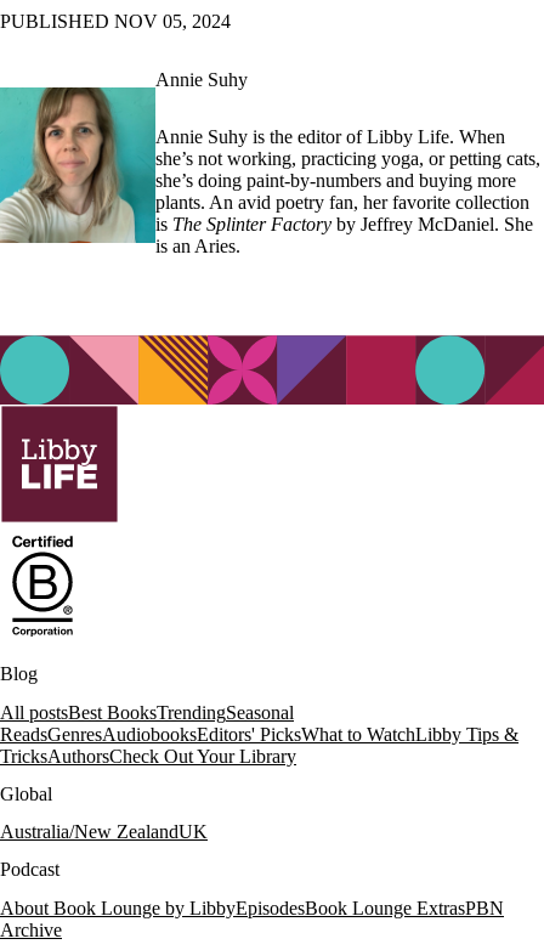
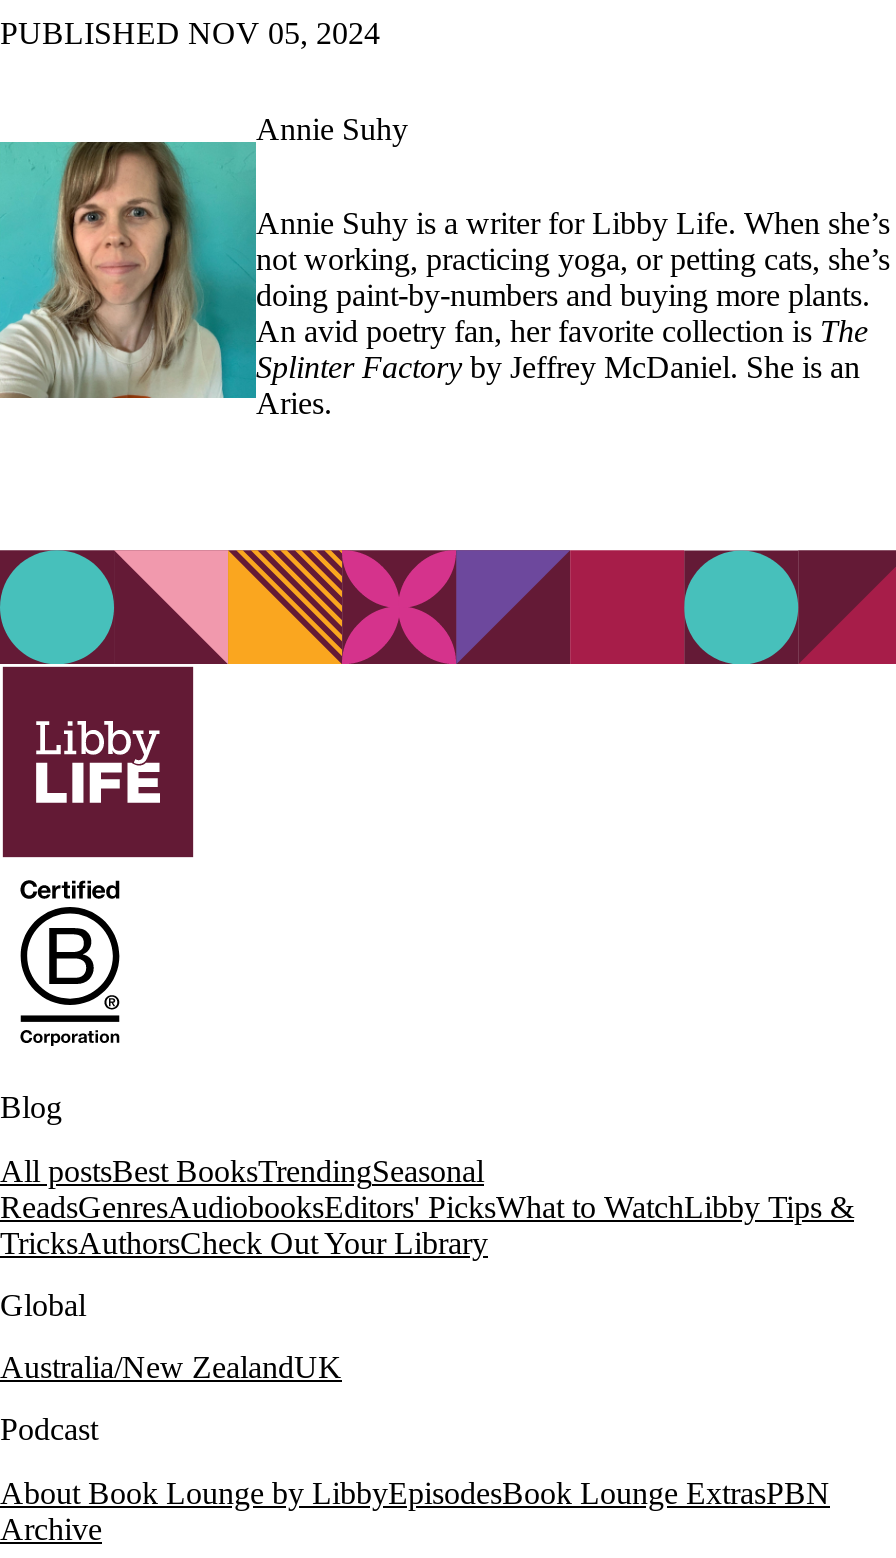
- Annie Suhy is the editor of Libby Life. When
- she’s not working, practicing yoga, or petting cats,
- she’s doing paint-by-numbers and buying more
- plants. An avid poetry fan, her favorite collection
- is The Splinter Factory by Jeffrey McDaniel. She
- is an Aries.
+ Annie Suhy is a writer for Libby Life. When she’s
+ not working, practicing yoga, or petting cats, she’s
+ doing paint-by-numbers and buying more plants.
+ An avid poetry fan, her favorite collection is The
+ Splinter Factory by Jeffrey McDaniel. She is an
+ Aries.
